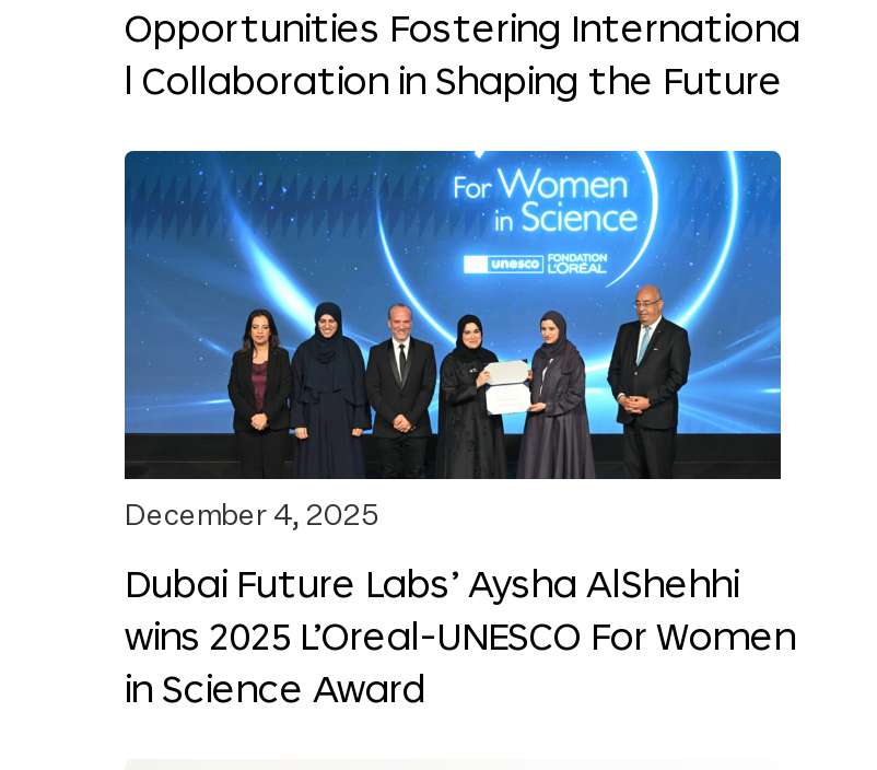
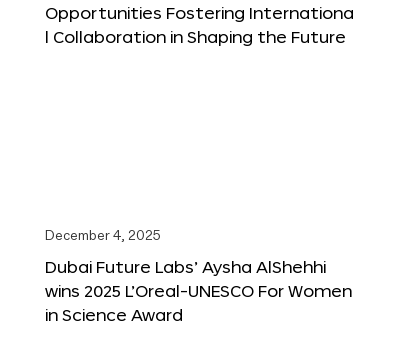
- [image]
